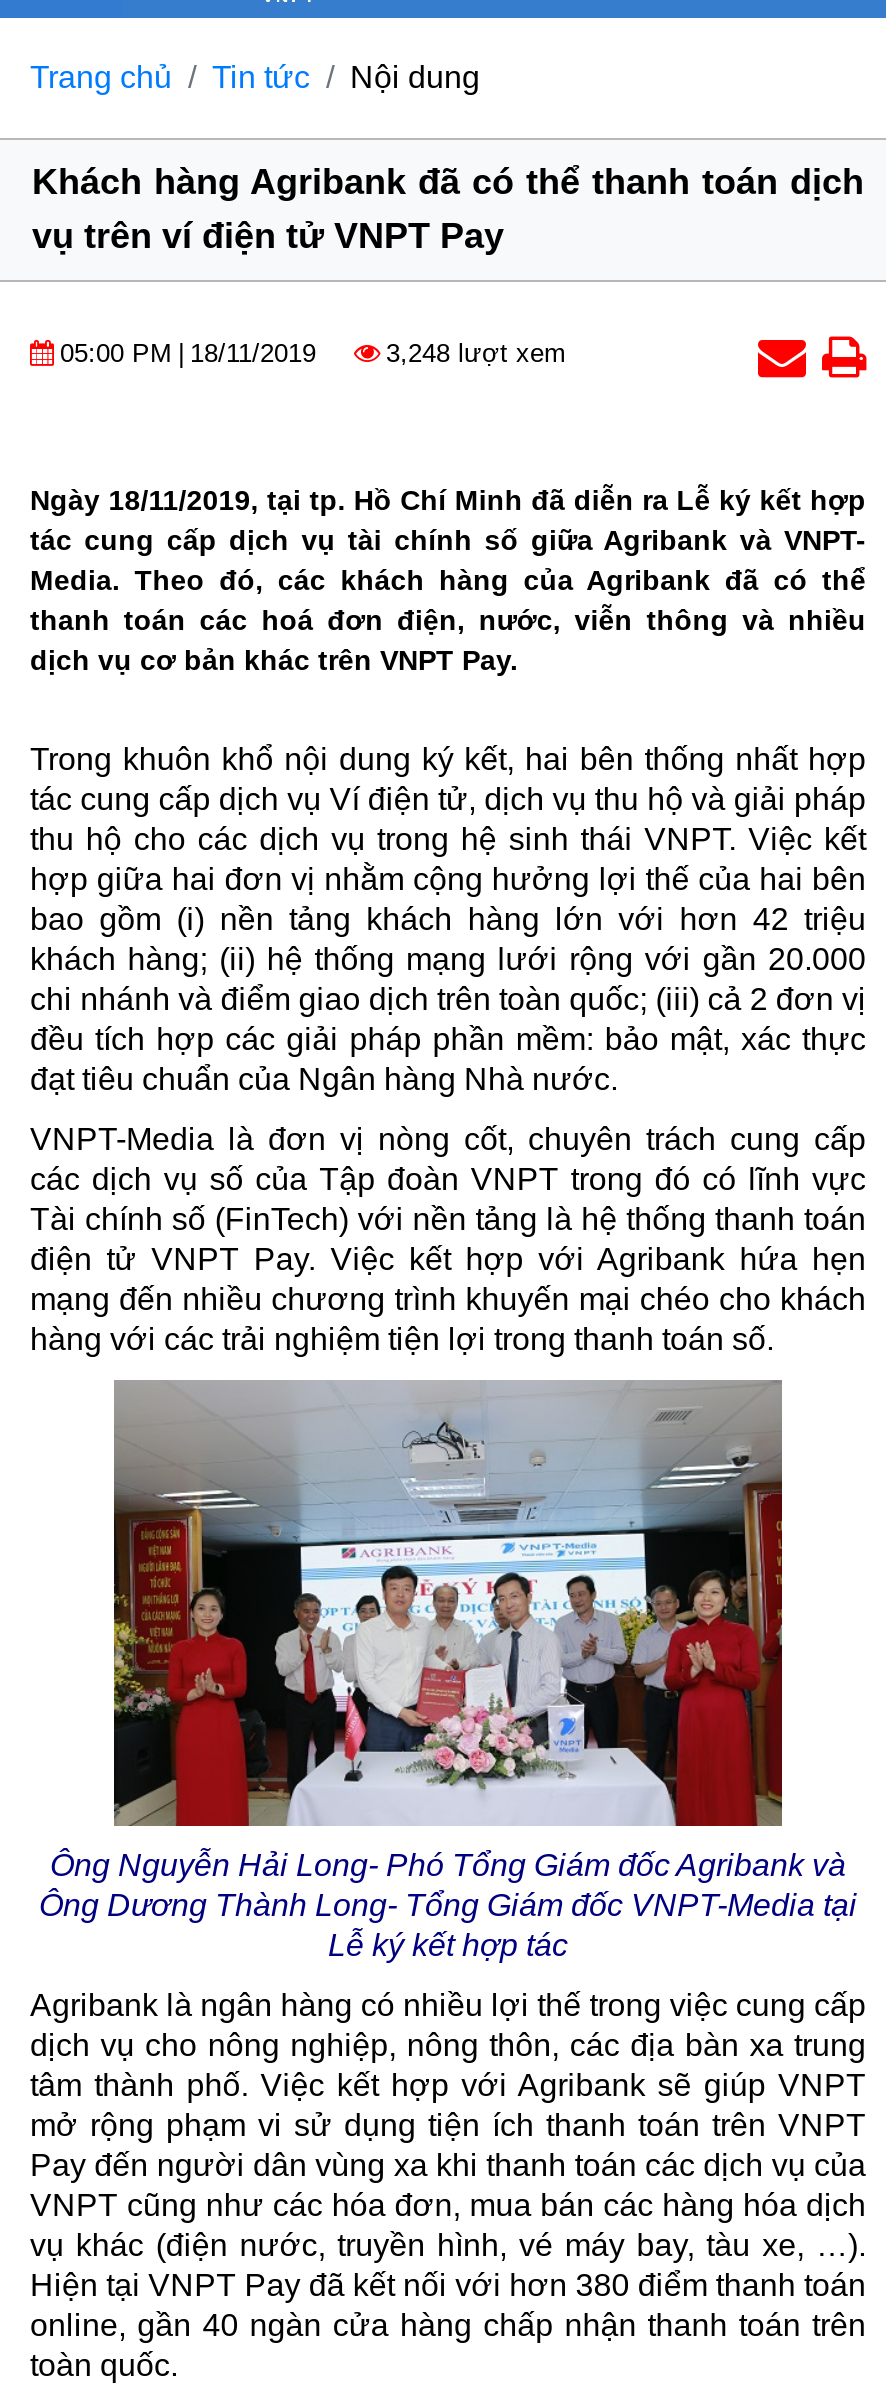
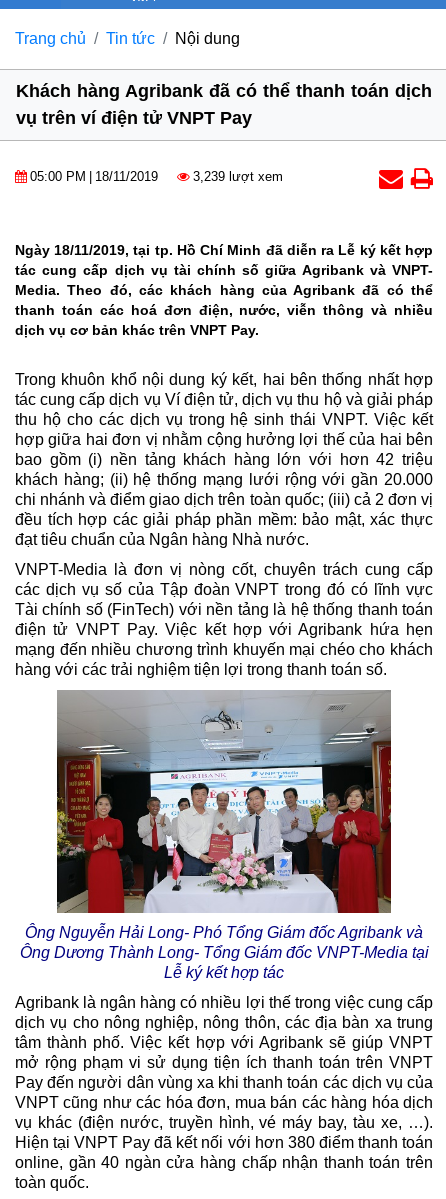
- 3,248 lượt xem
+ 3,239 lượt xem
